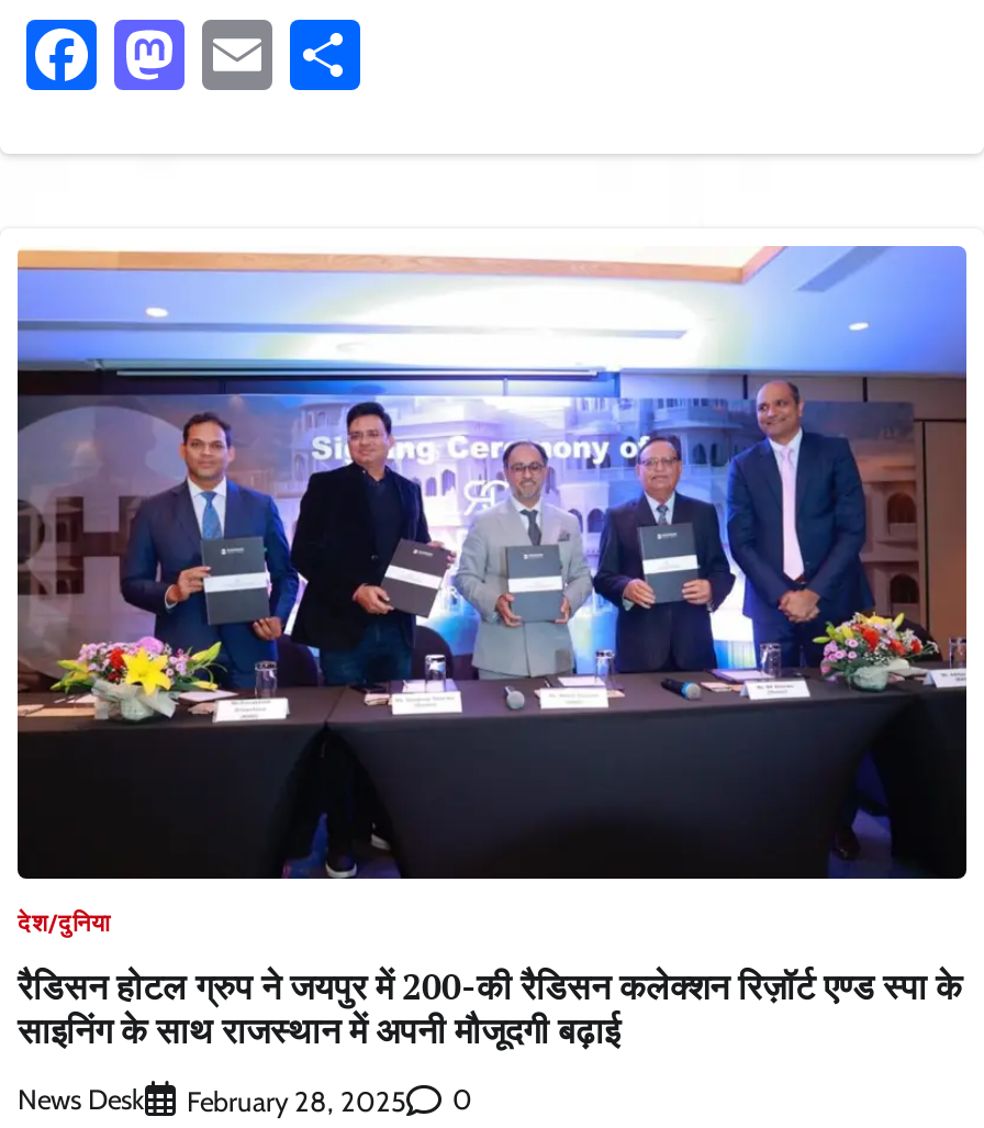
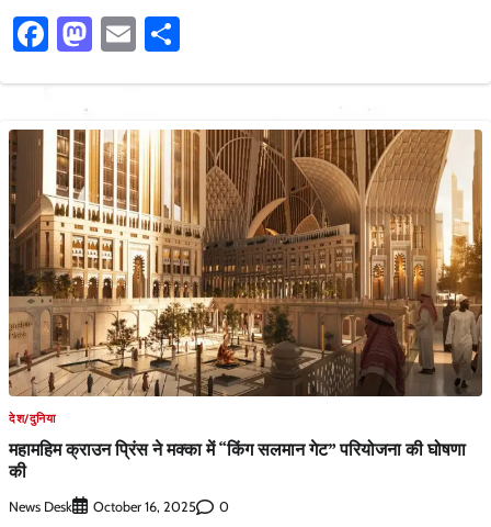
- [image]
+ [image]

- रैडिसन होटल ग्रुप ने जयपुर में 200-की रैडिसन कलेक्शन रिज़ॉर्ट एण्ड स्पा के
- साइनिंग के साथ राजस्थान में अपनी मौजूदगी बढ़ाई
+ महामहिम क्राउन प्रिंस ने मक्का में “किंग सलमान गेट” परियोजना की घोषणा
+ की

- February 28, 2025
+ October 16, 2025
